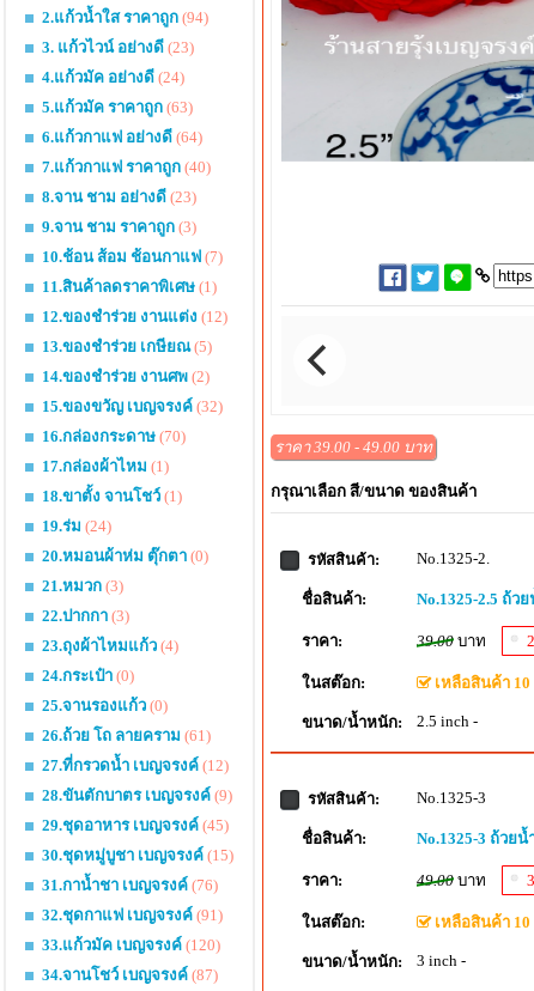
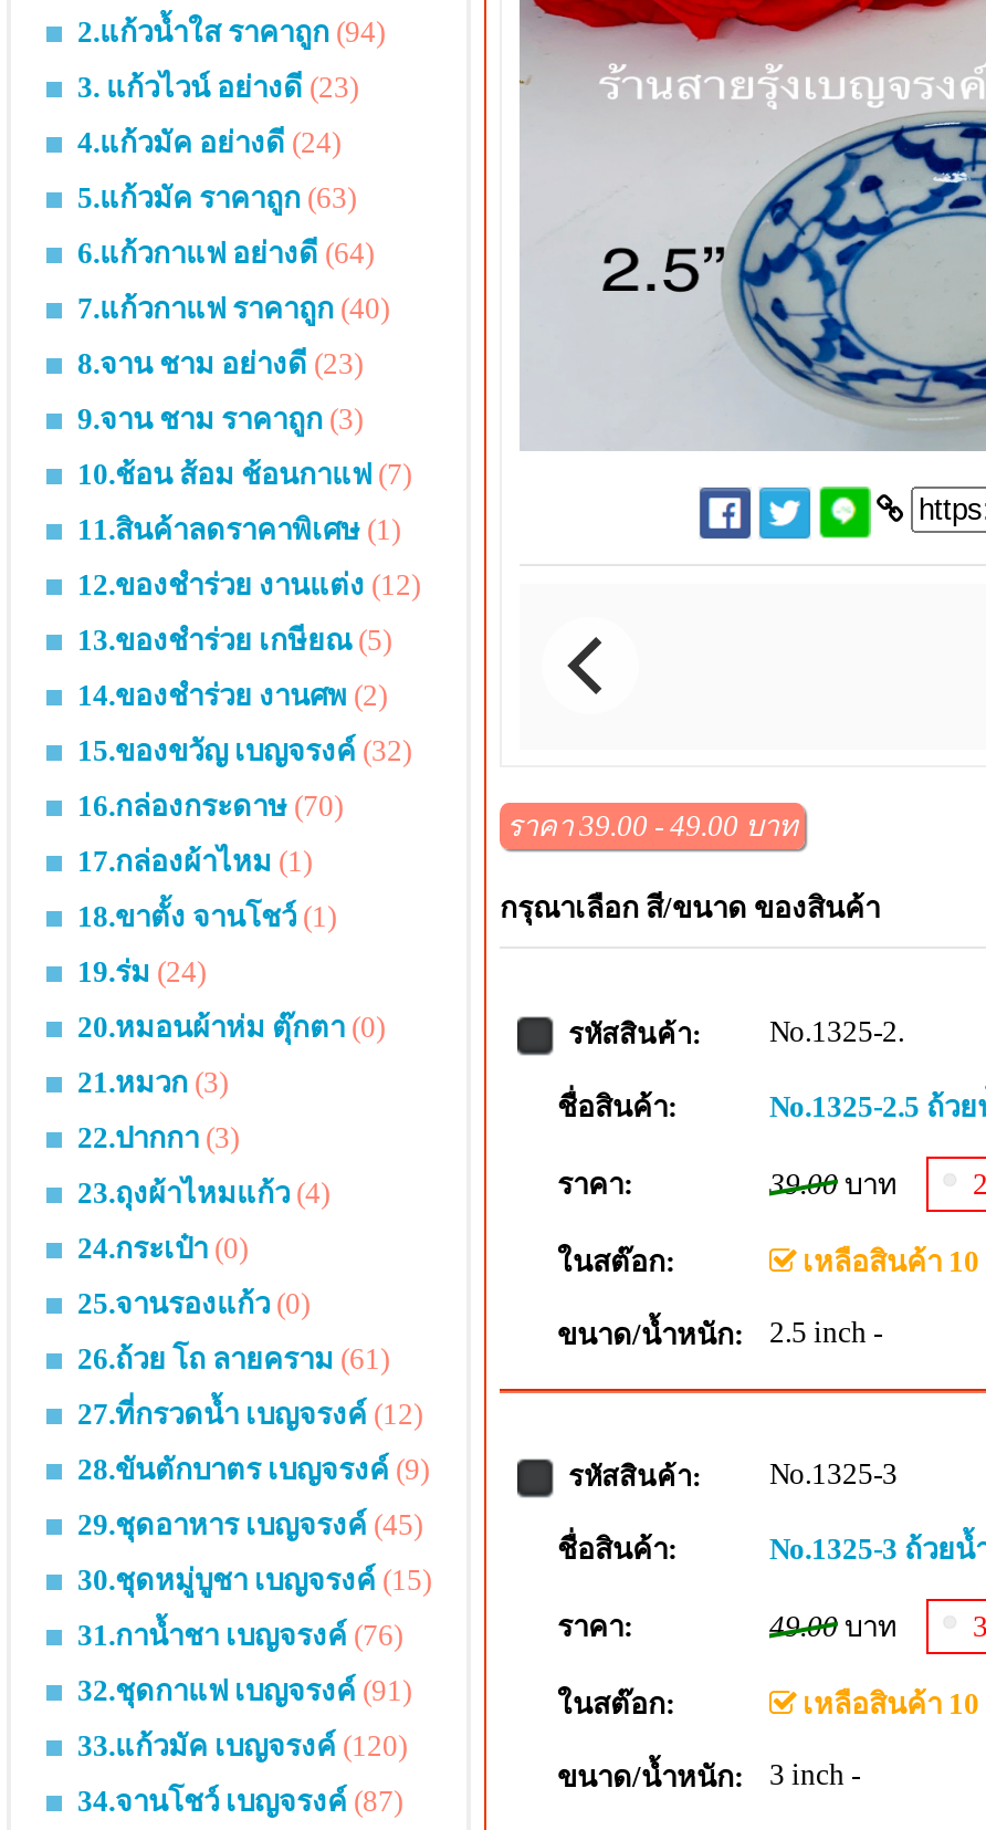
+ [image]
